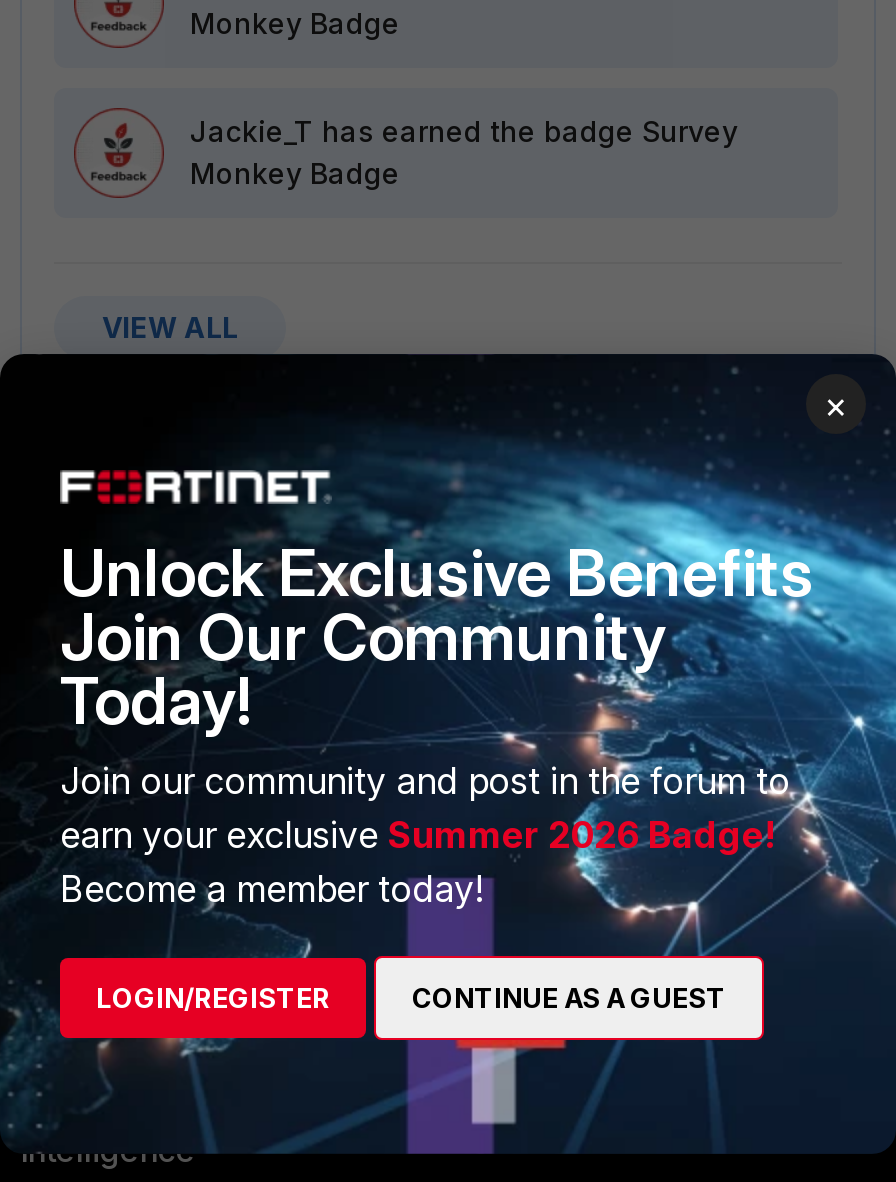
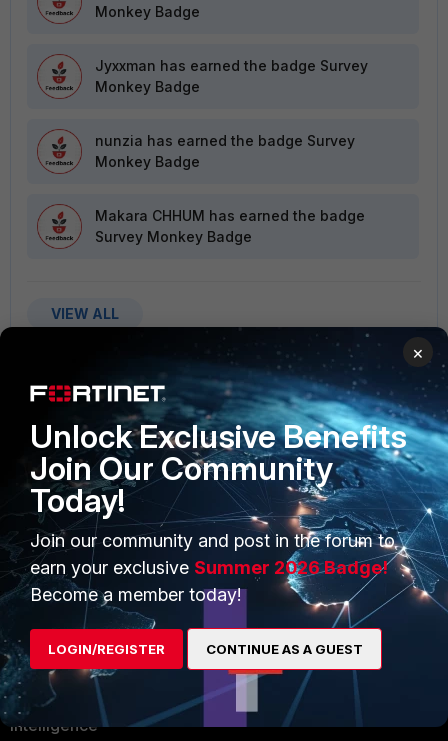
- Jackie_T has earned the badge Survey
+ Jyxxman has earned the badge Survey

+ nunzia has earned the badge Survey
+ Monkey Badge
+ Makara CHHUM has earned the badge
+ Survey Monkey Badge
